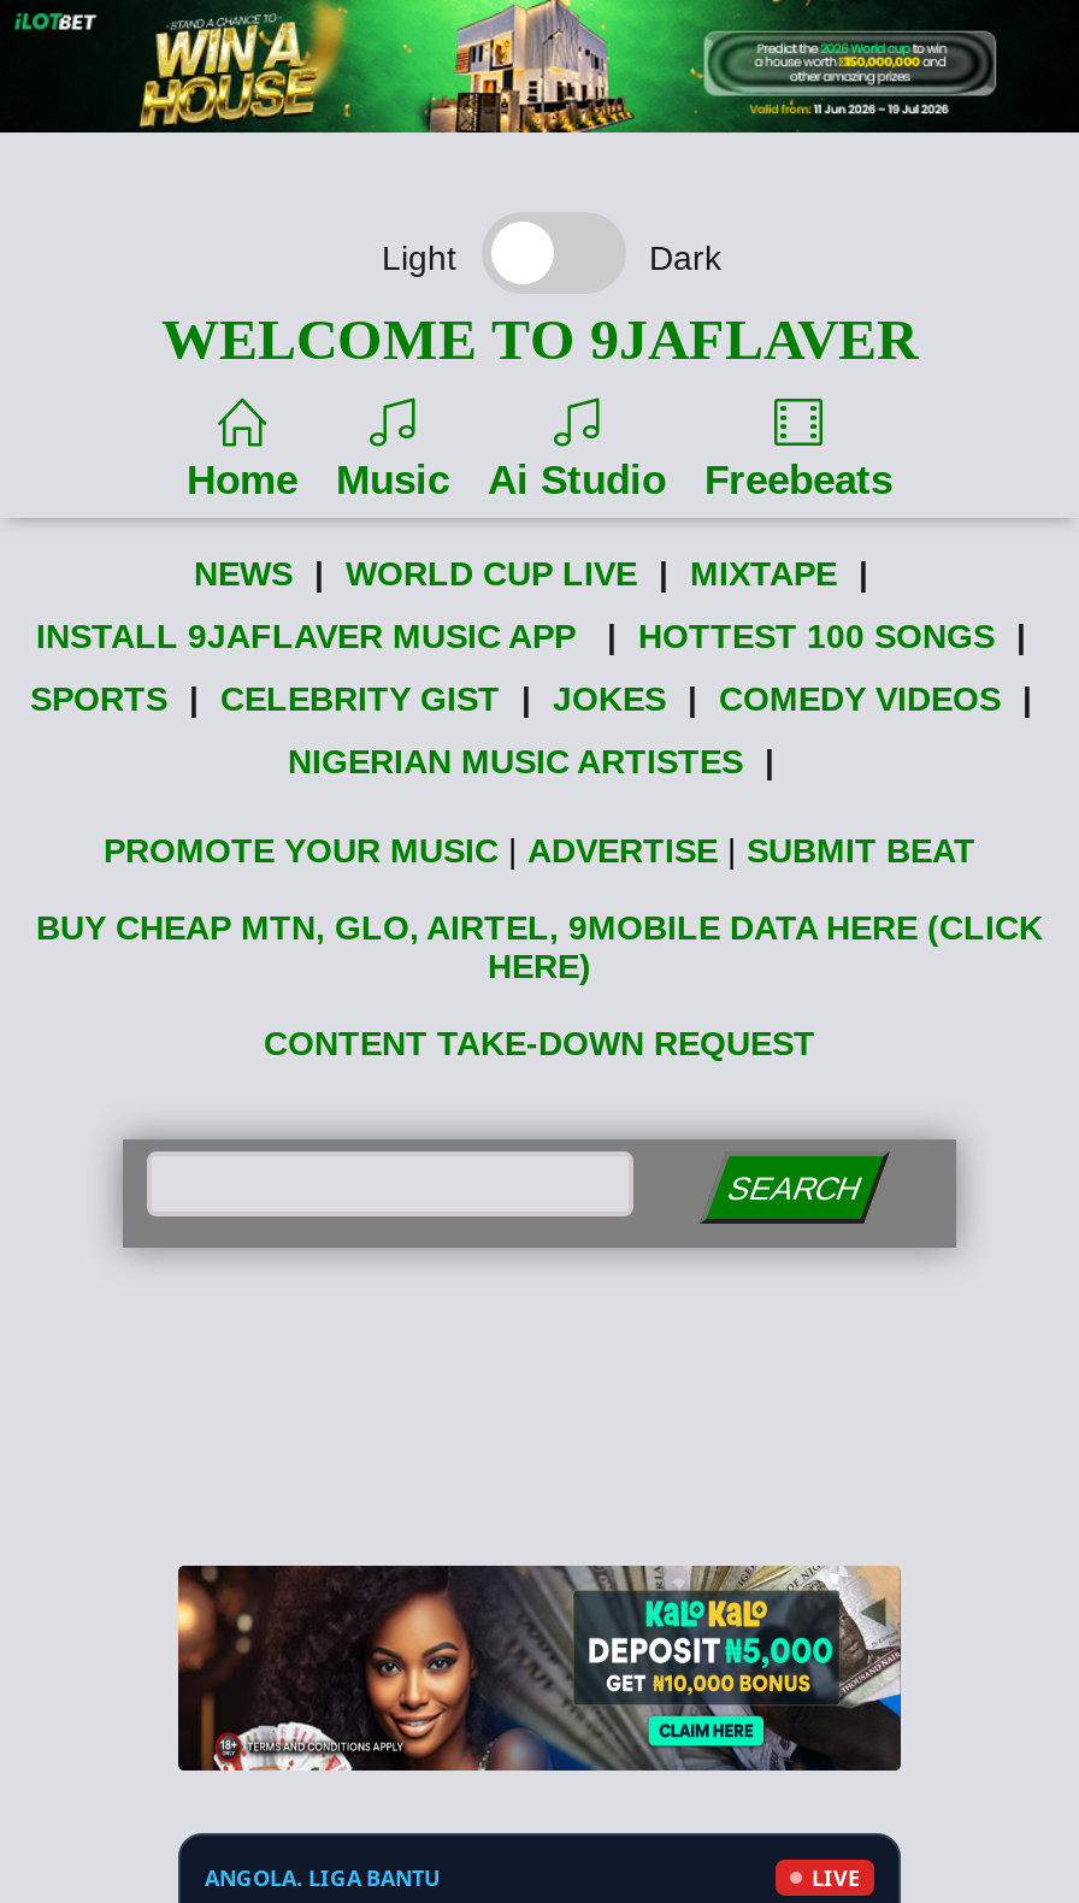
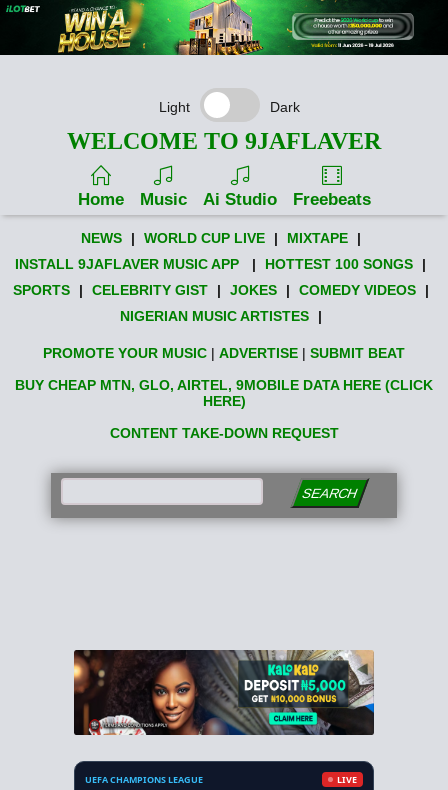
- ANGOLA. LIGA BANTU
+ UEFA CHAMPIONS LEAGUE
